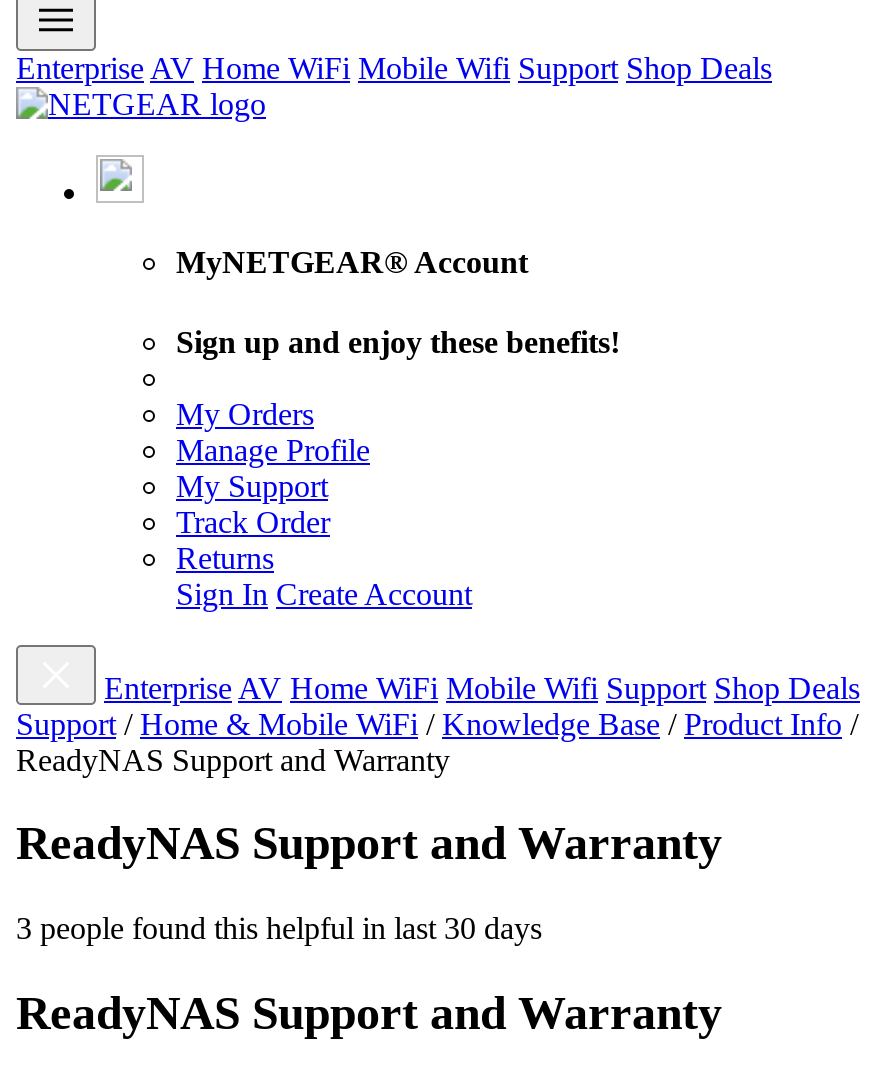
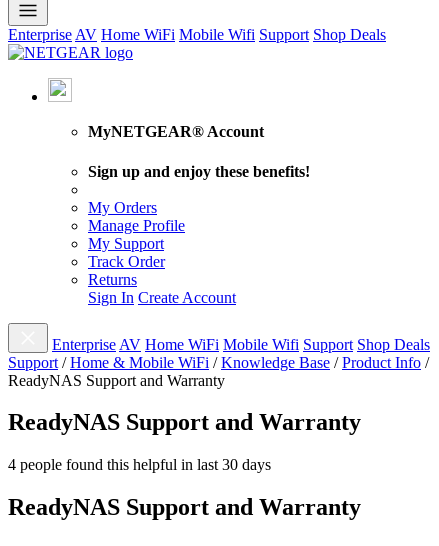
- 3 people found this helpful in last 30 days
+ 4 people found this helpful in last 30 days
